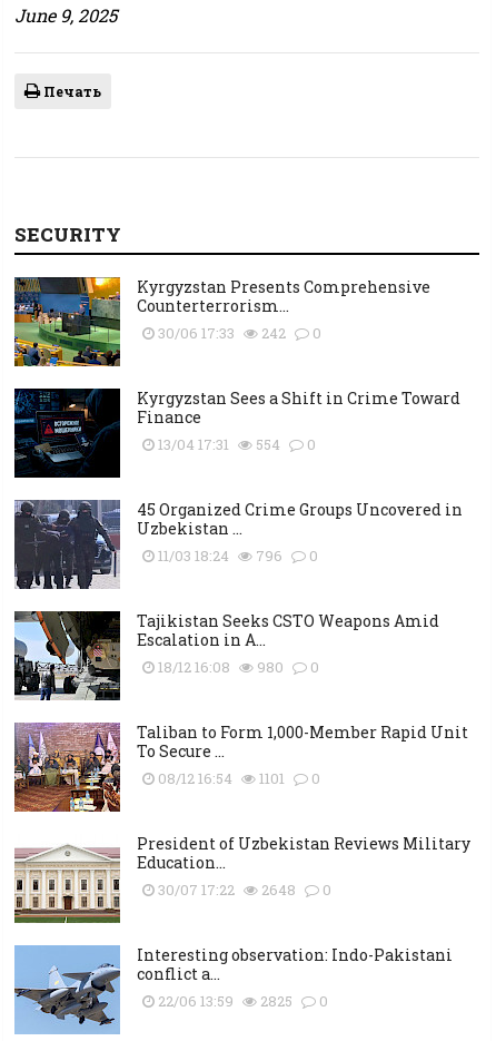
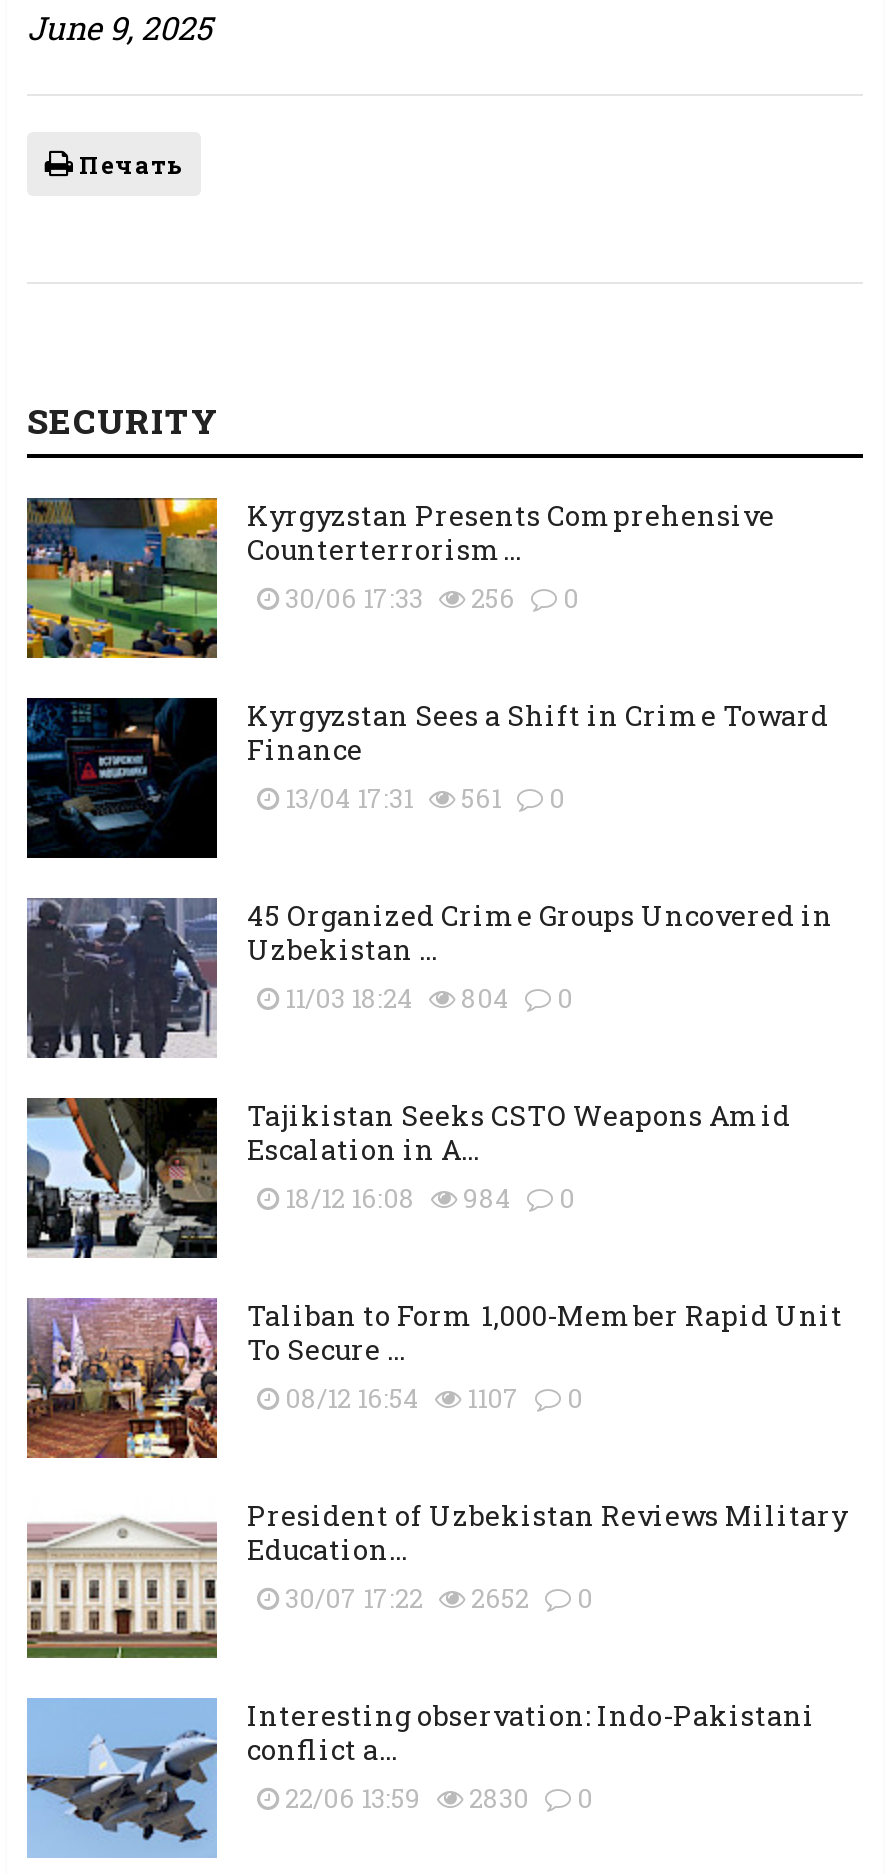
- 30/06 17:33 242 0
+ 30/06 17:33 256 0

- 13/04 17:31 554 0
+ 13/04 17:31 561 0

- 11/03 18:24 796 0
+ 11/03 18:24 804 0

- 18/12 16:08 980 0
+ 18/12 16:08 984 0

- 08/12 16:54 1101 0
+ 08/12 16:54 1107 0

- 30/07 17:22 2648 0
+ 30/07 17:22 2652 0

- 22/06 13:59 2825 0
+ 22/06 13:59 2830 0
